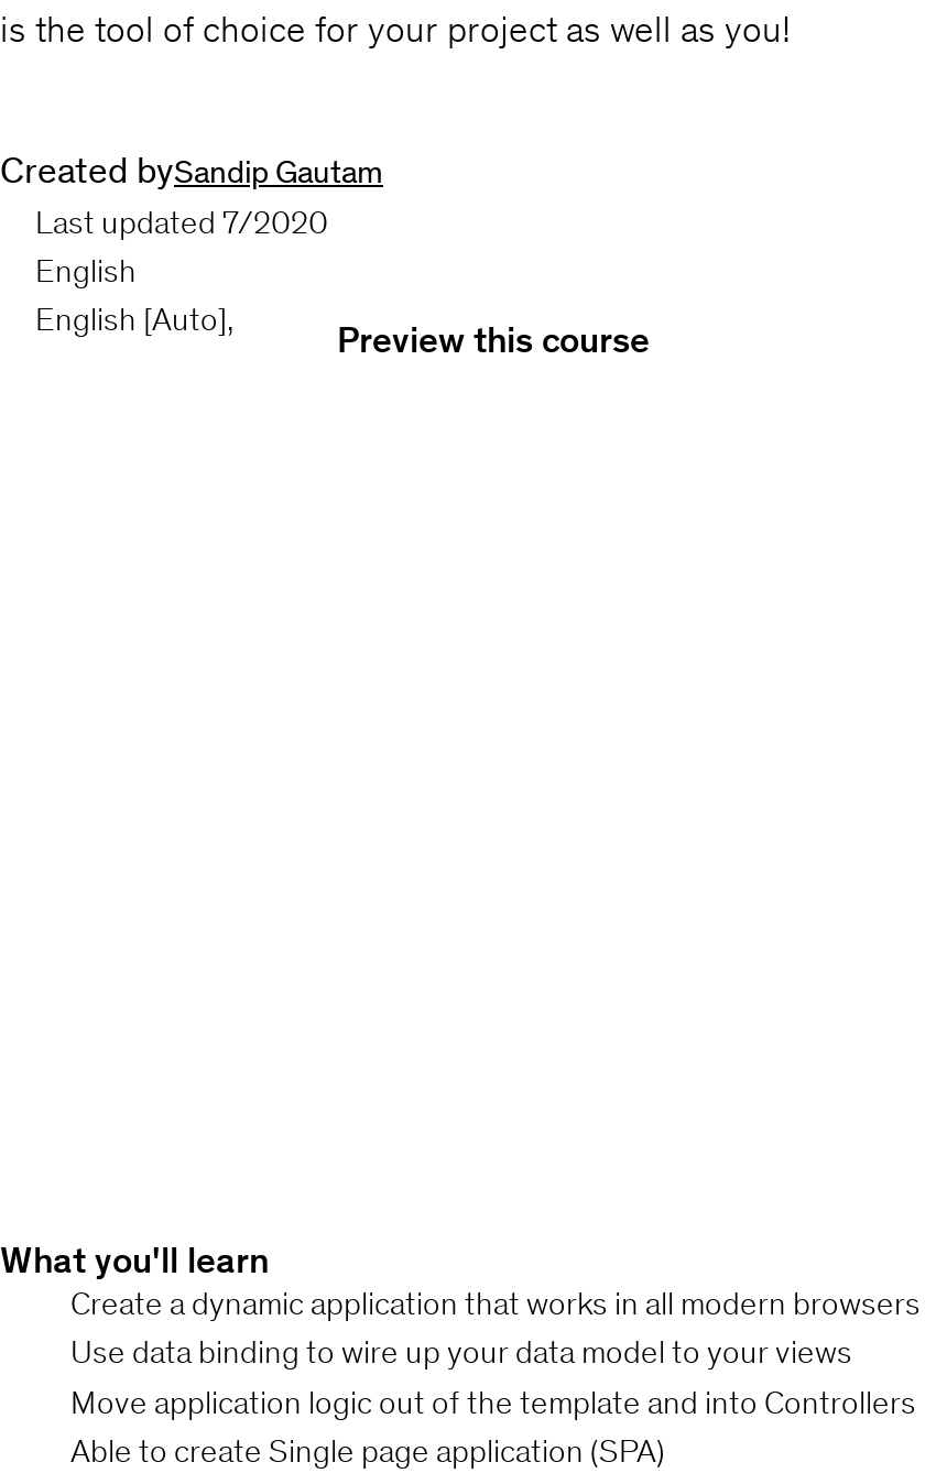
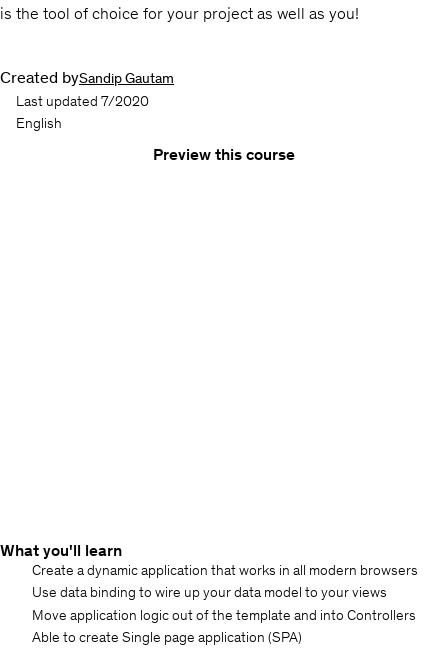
- English [Auto],
